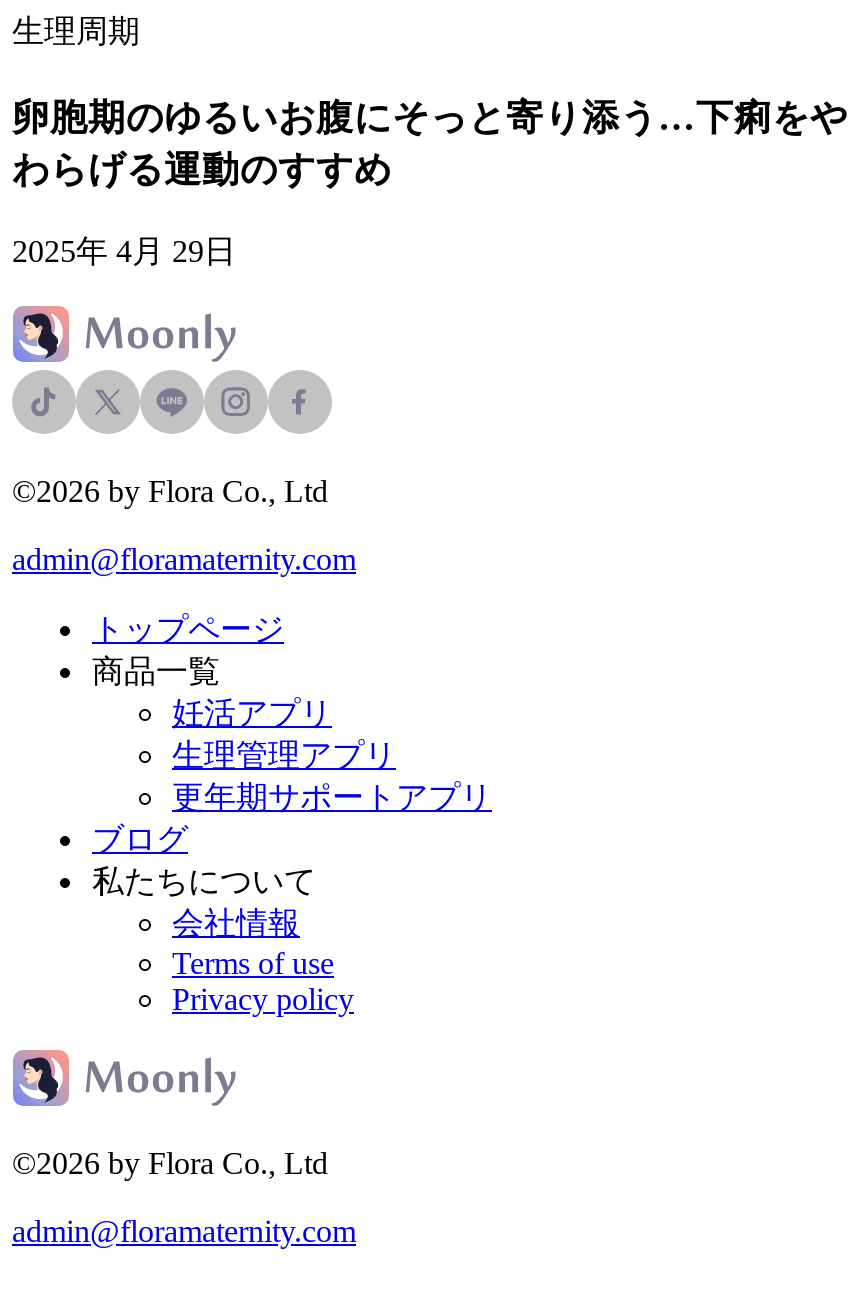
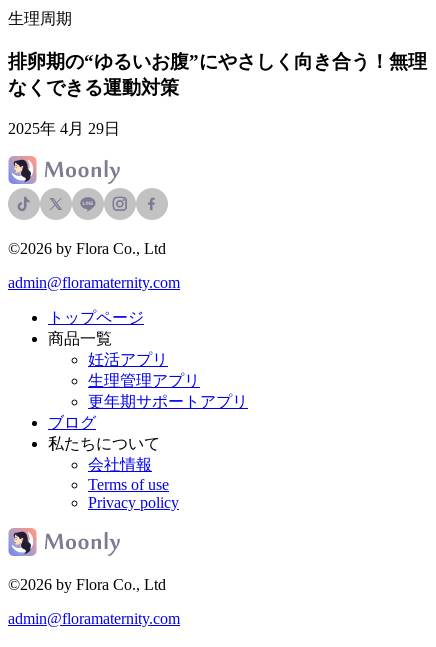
- 卵胞期のゆるいお腹にそっと寄り添う…下痢をや
- わらげる運動のすすめ
+ 排卵期の“ゆるいお腹”にやさしく向き合う！無理
+ なくできる運動対策
